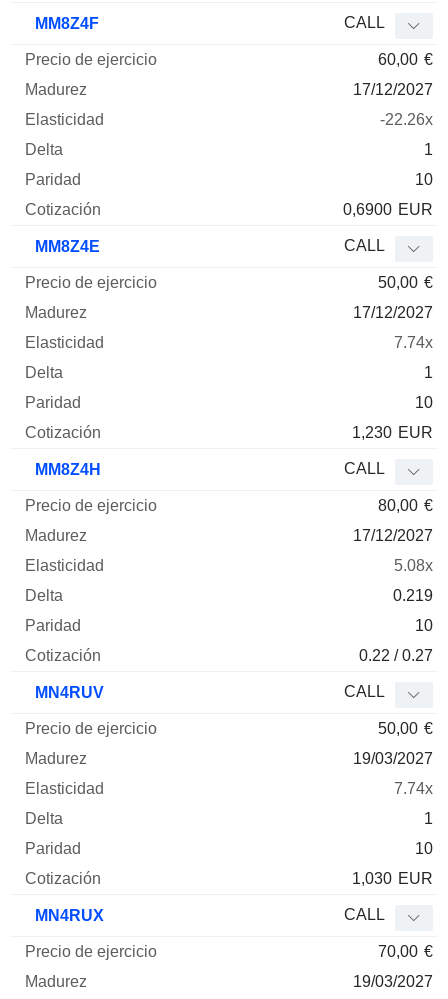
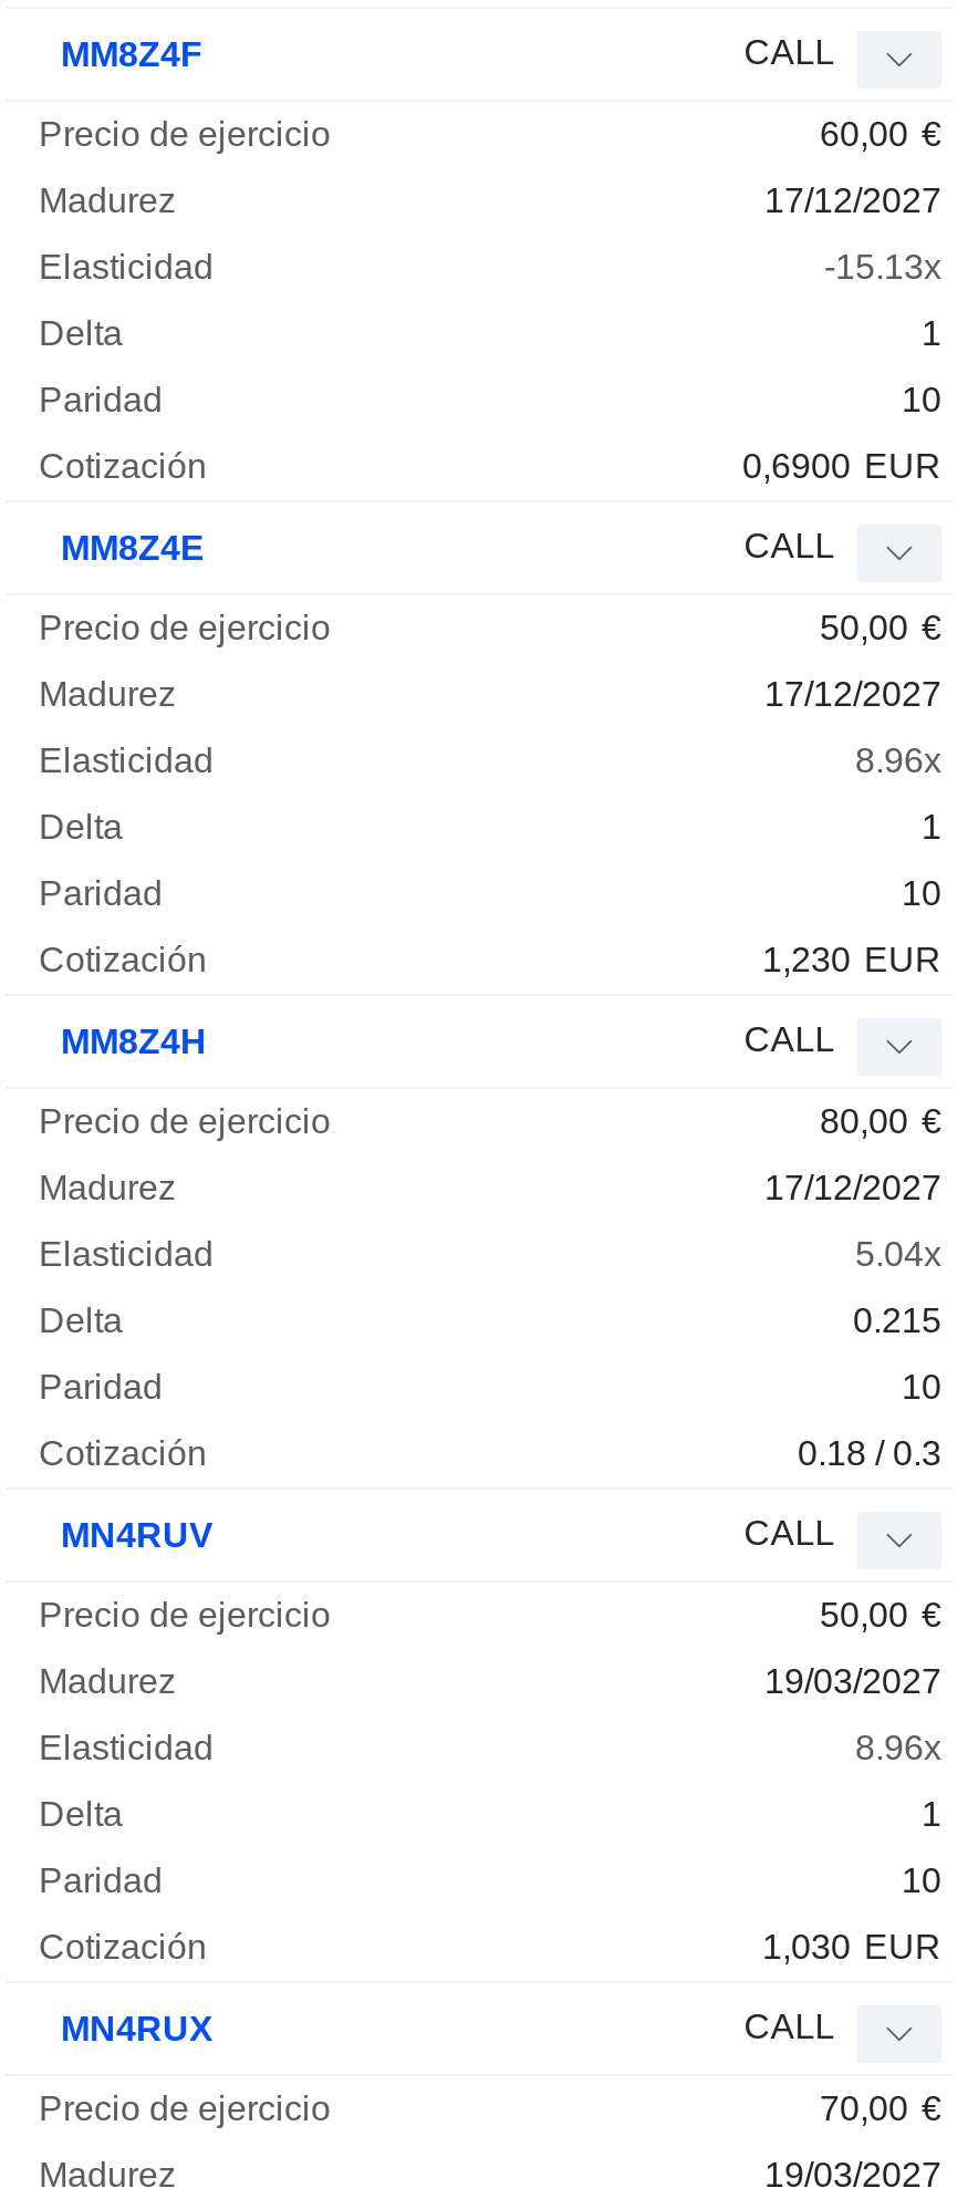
- -22.26x
+ -15.13x

- 7.74x
+ 8.96x

- 5.08x
+ 5.04x

- 0.219
+ 0.215

- 0.22 / 0.27
+ 0.18 / 0.3

- 7.74x
+ 8.96x
